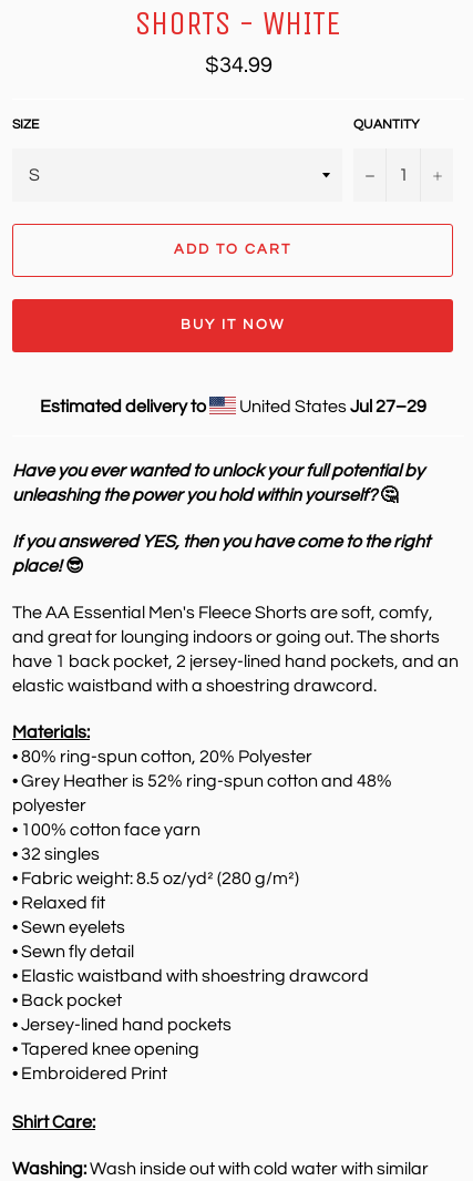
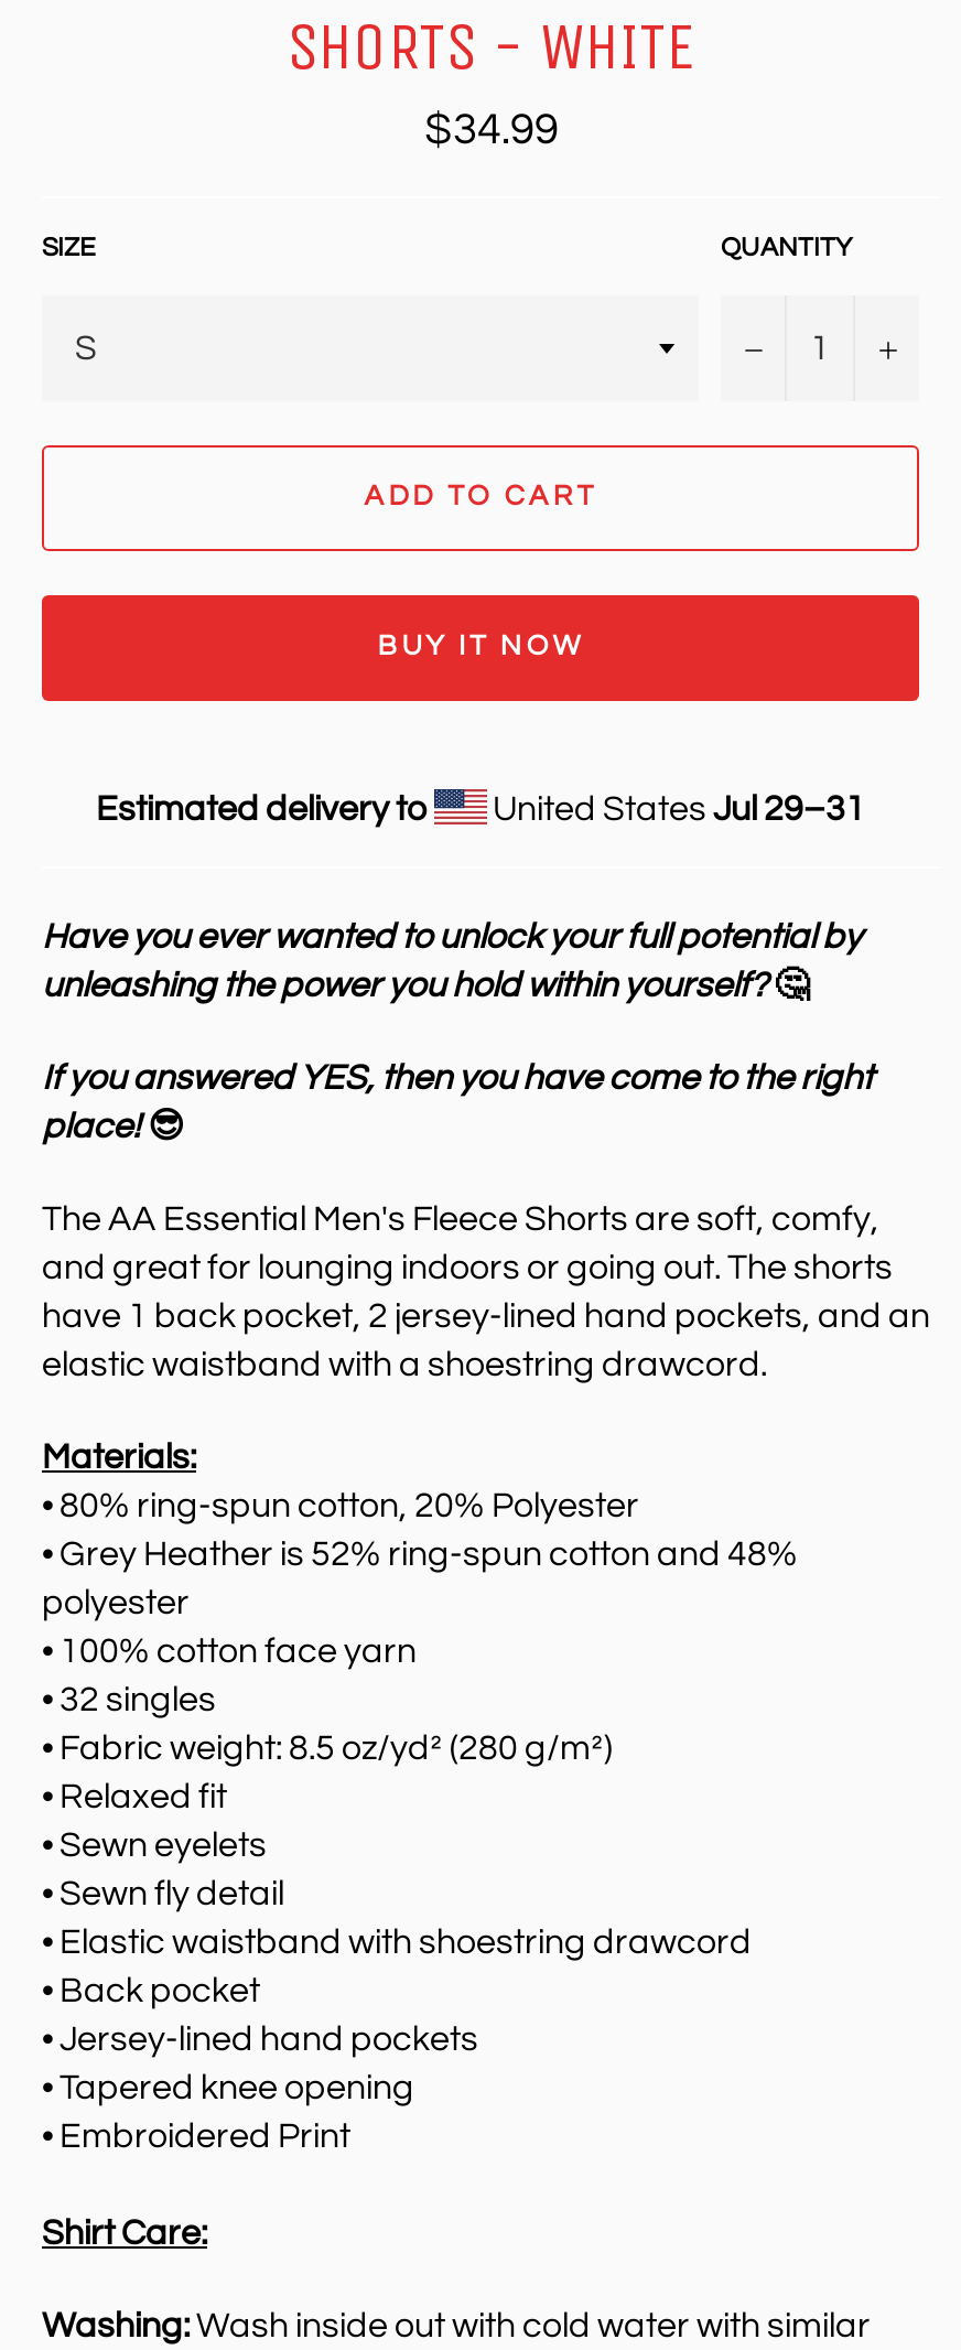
- United States Jul 27–29
+ United States Jul 29–31
